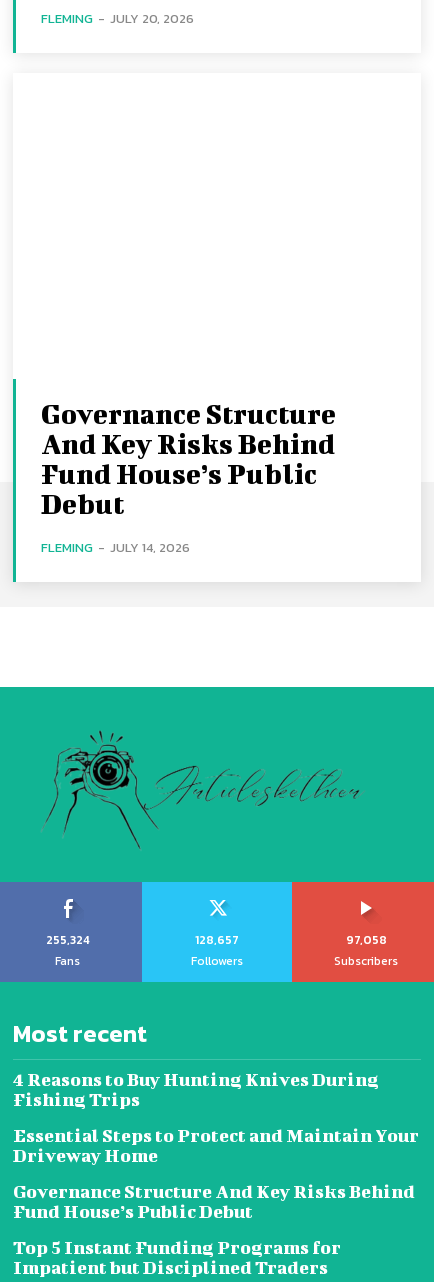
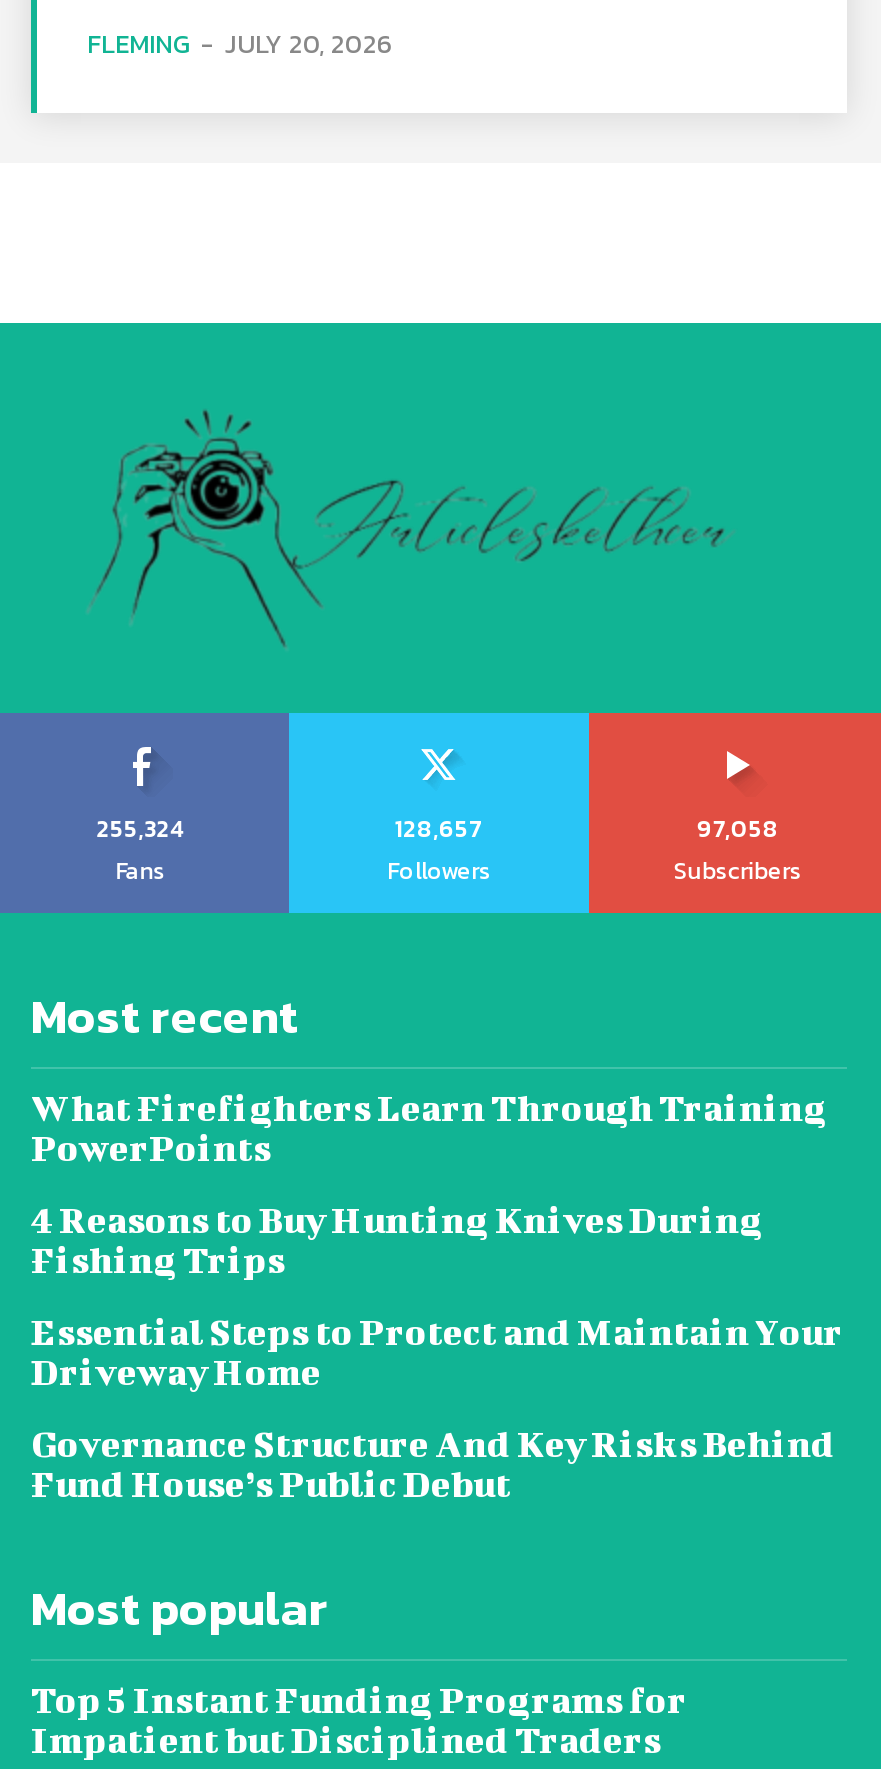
- Governance Structure
- And Key Risks Behind
- Fund House’s Public
- Debut
- FLEMING - JULY 14, 2026

moved up: [image]

moved up: 255,324 | Fans | 128,657 | Followers | 97,058 | Subscribers | Most recent

+ What Firefighters Learn Through Training
+ PowerPoints

moved up: 4 Reasons to Buy Hunting Knives During | Fishing Trips | Essential Steps to Protect and Maintain Your | Driveway Home | Governance Structure And Key Risks Behind | Fund House’s Public Debut

+ Most popular
